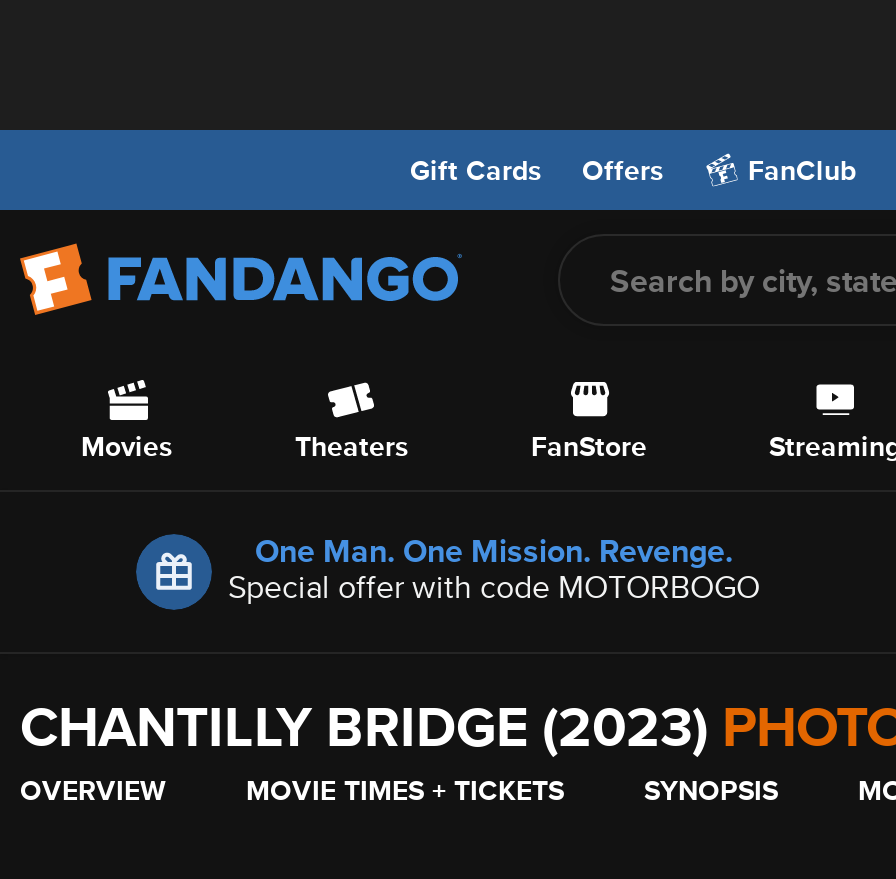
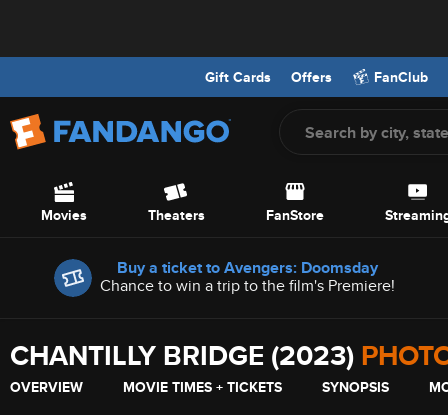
- [image]
- One Man. One Mission. Revenge.
- Special offer with code MOTORBOGO
+ [image]
+ Buy a ticket to Avengers: Doomsday
+ Chance to win a trip to the film's Premiere!
